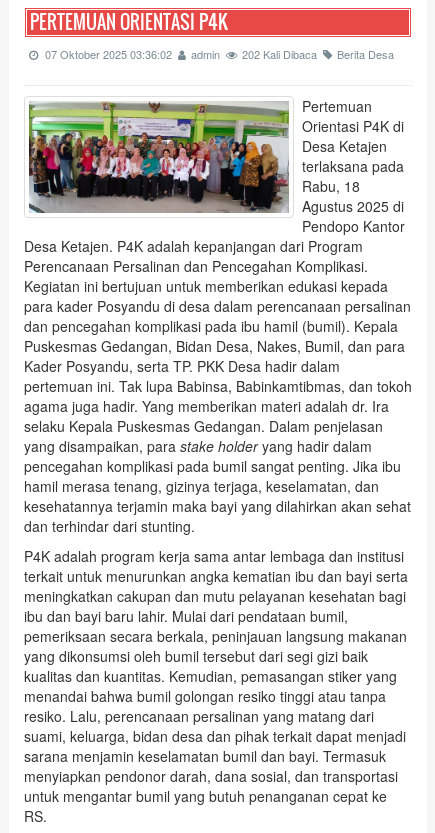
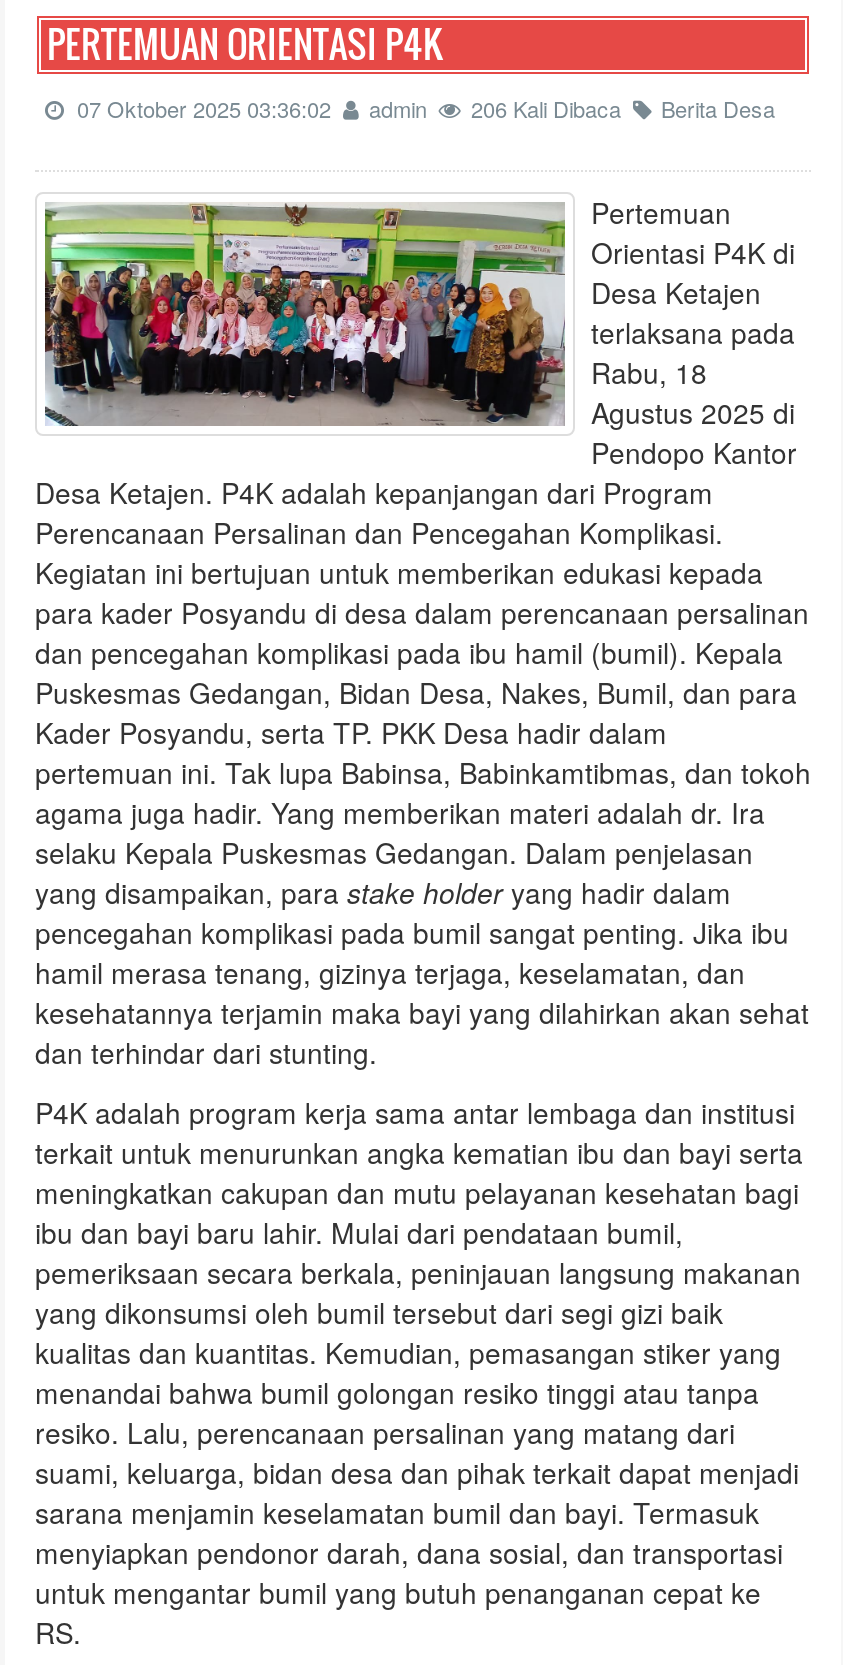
- 07 Oktober 2025 03:36:02 admin 202 Kali Dibaca Berita Desa
+ 07 Oktober 2025 03:36:02 admin 206 Kali Dibaca Berita Desa
